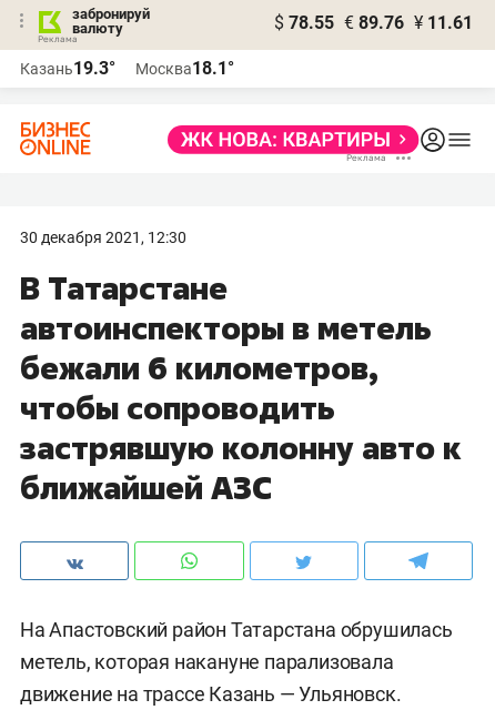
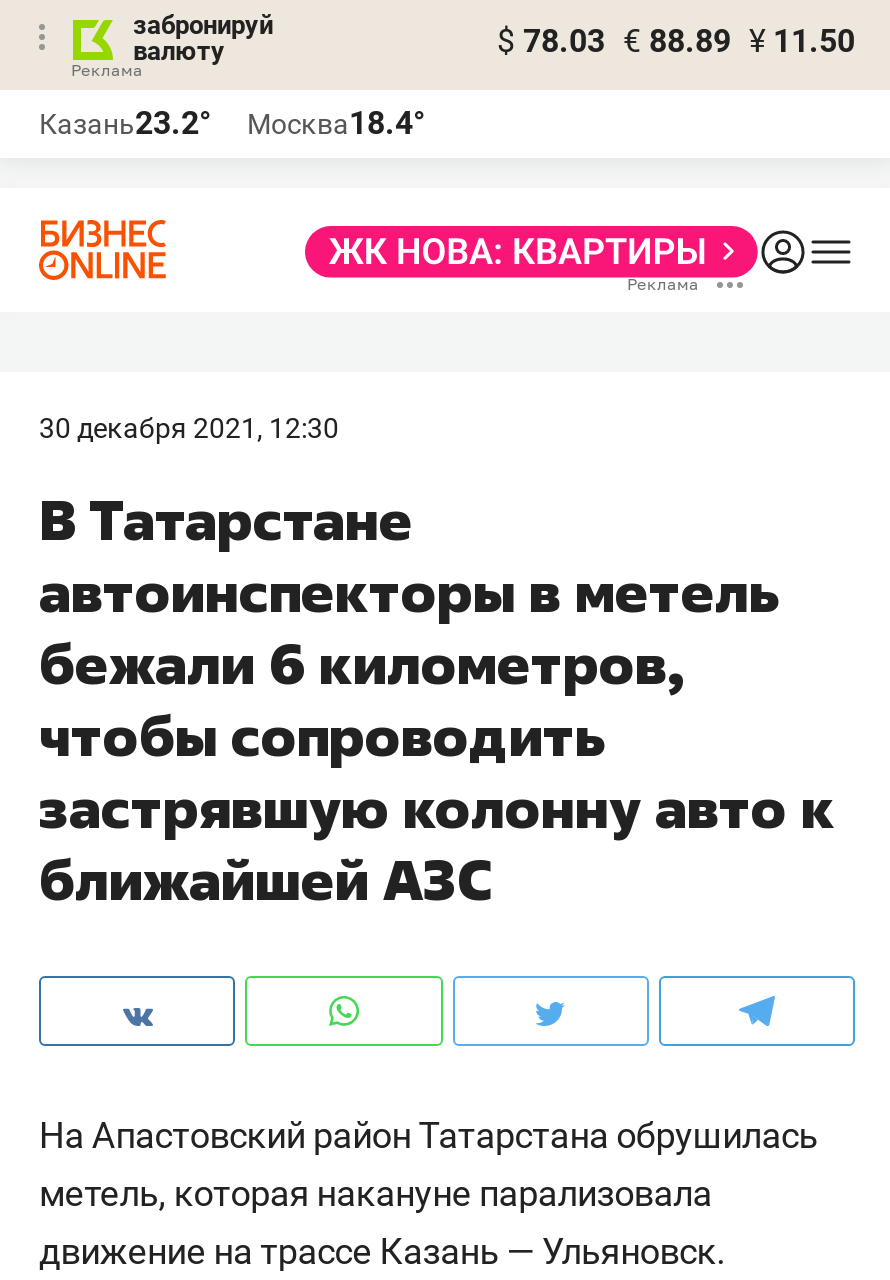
- $ 78.55 € 89.76 ¥ 11.61
+ $ 78.03 € 88.89 ¥ 11.50

- Казань19.3°
+ Казань23.2°

- Москва18.1°
+ Москва18.4°
